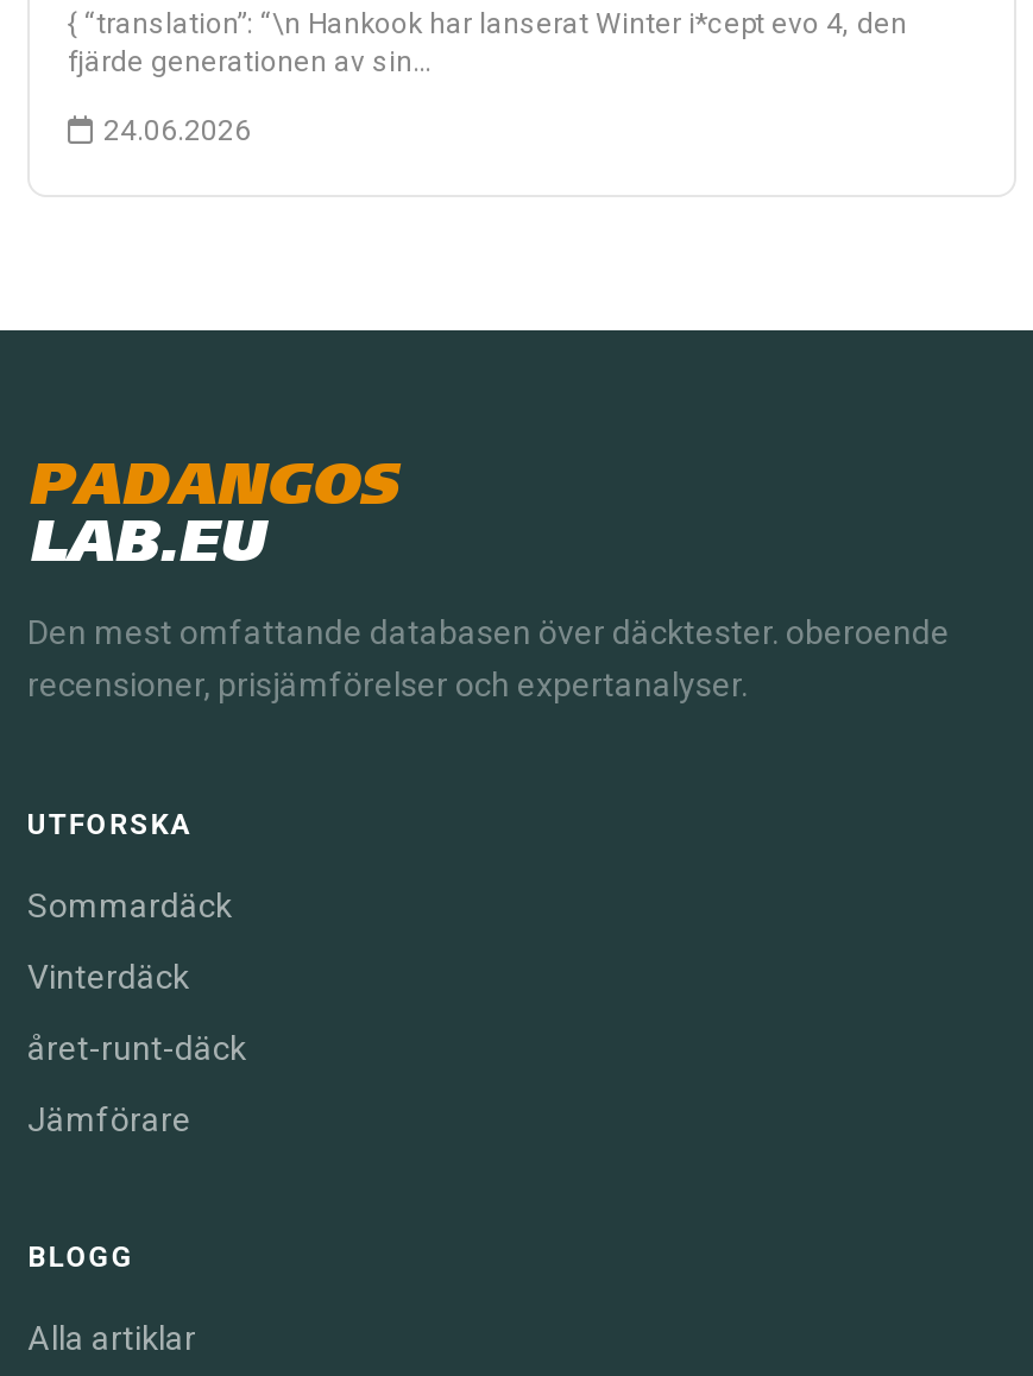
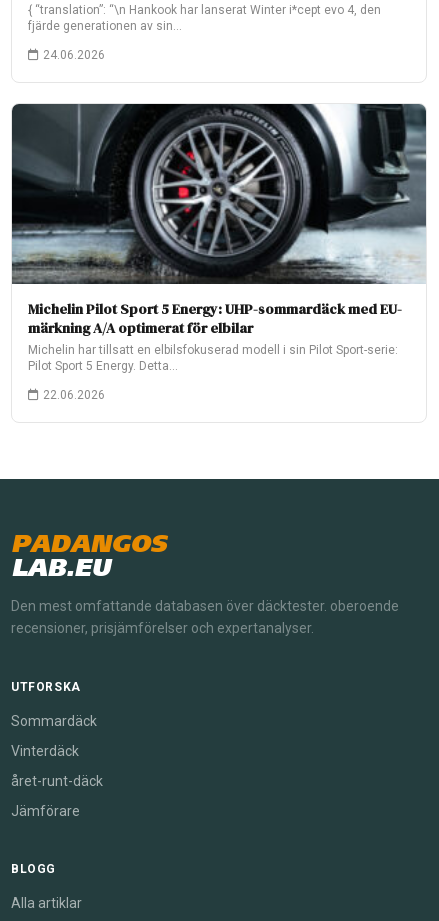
+ [image]
+ Michelin Pilot Sport 5 Energy: UHP-sommardäck med EU-
+ märkning A/A optimerat för elbilar
+ Michelin har tillsatt en elbilsfokuserad modell i sin Pilot Sport-serie:
+ Pilot Sport 5 Energy. Detta…
+ 22.06.2026
